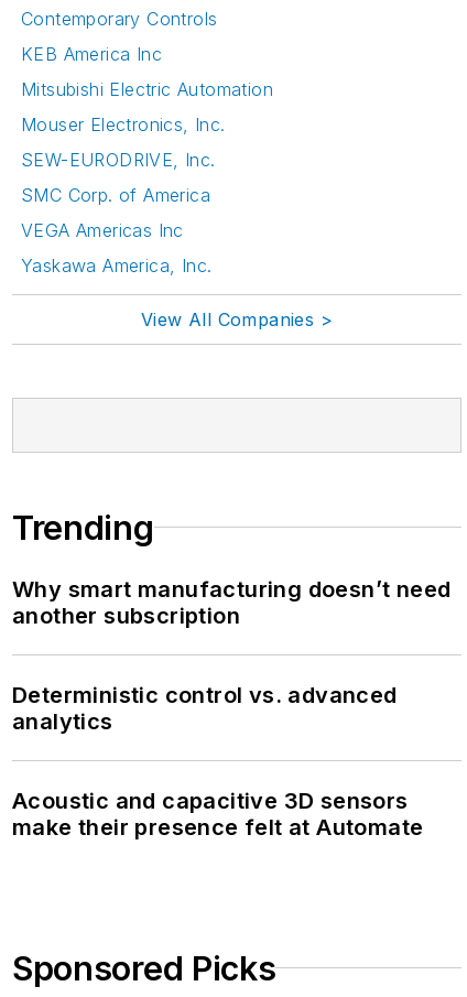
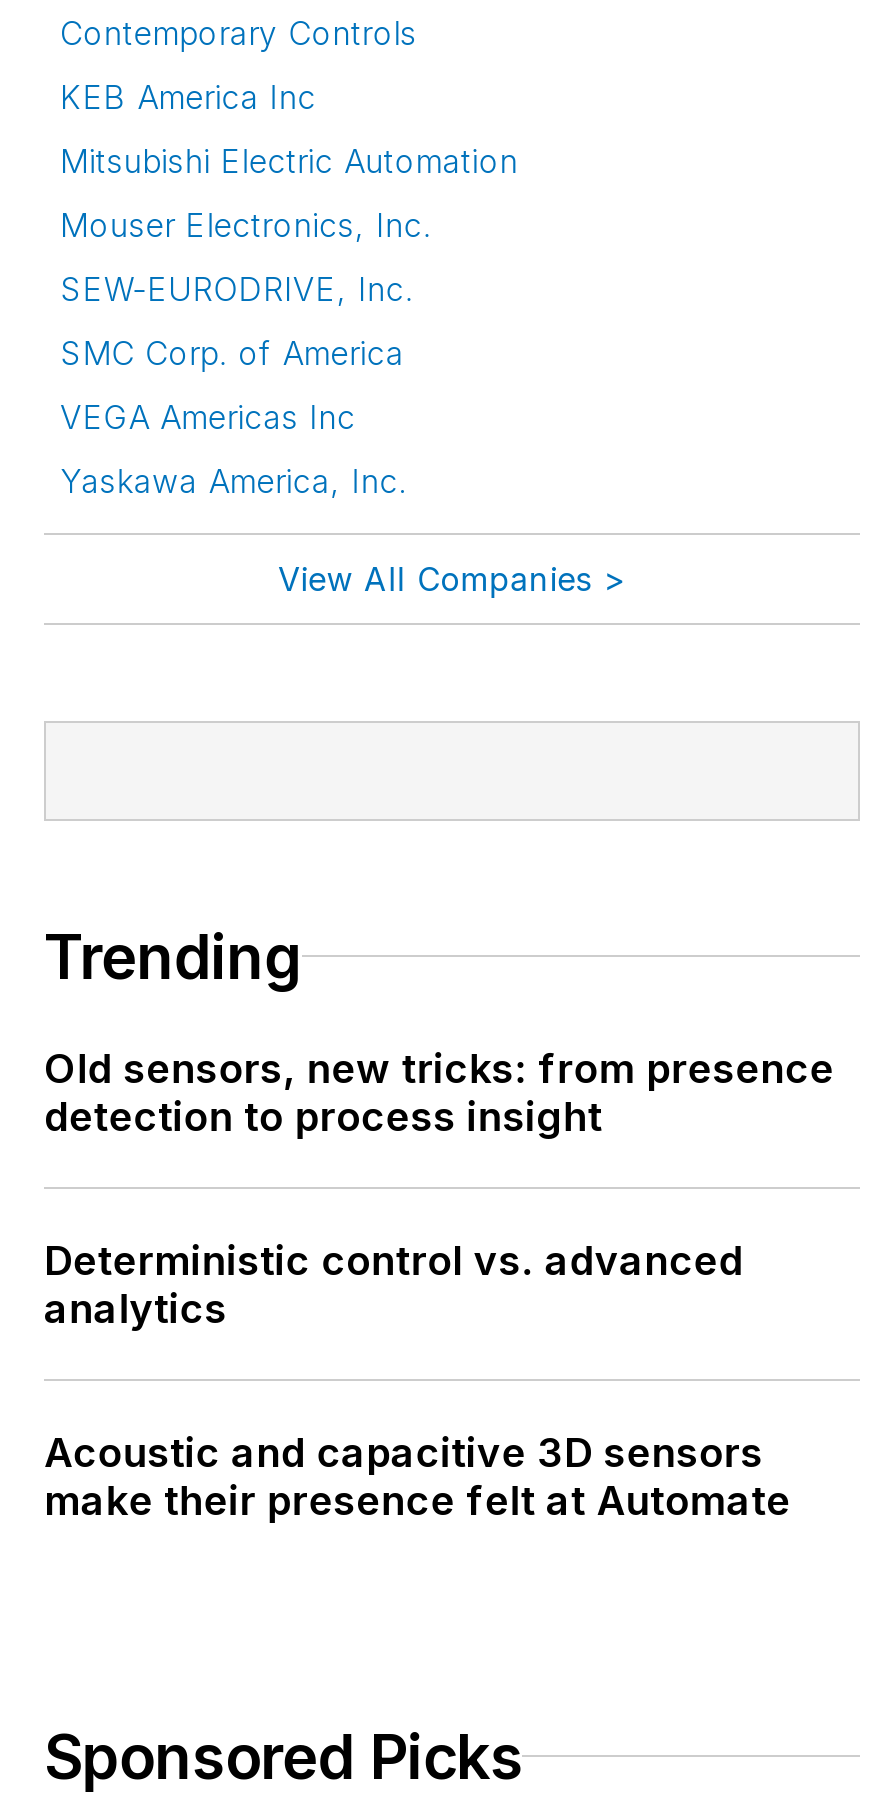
- Why smart manufacturing doesn’t need
- another subscription
+ Old sensors, new tricks: from presence
+ detection to process insight
